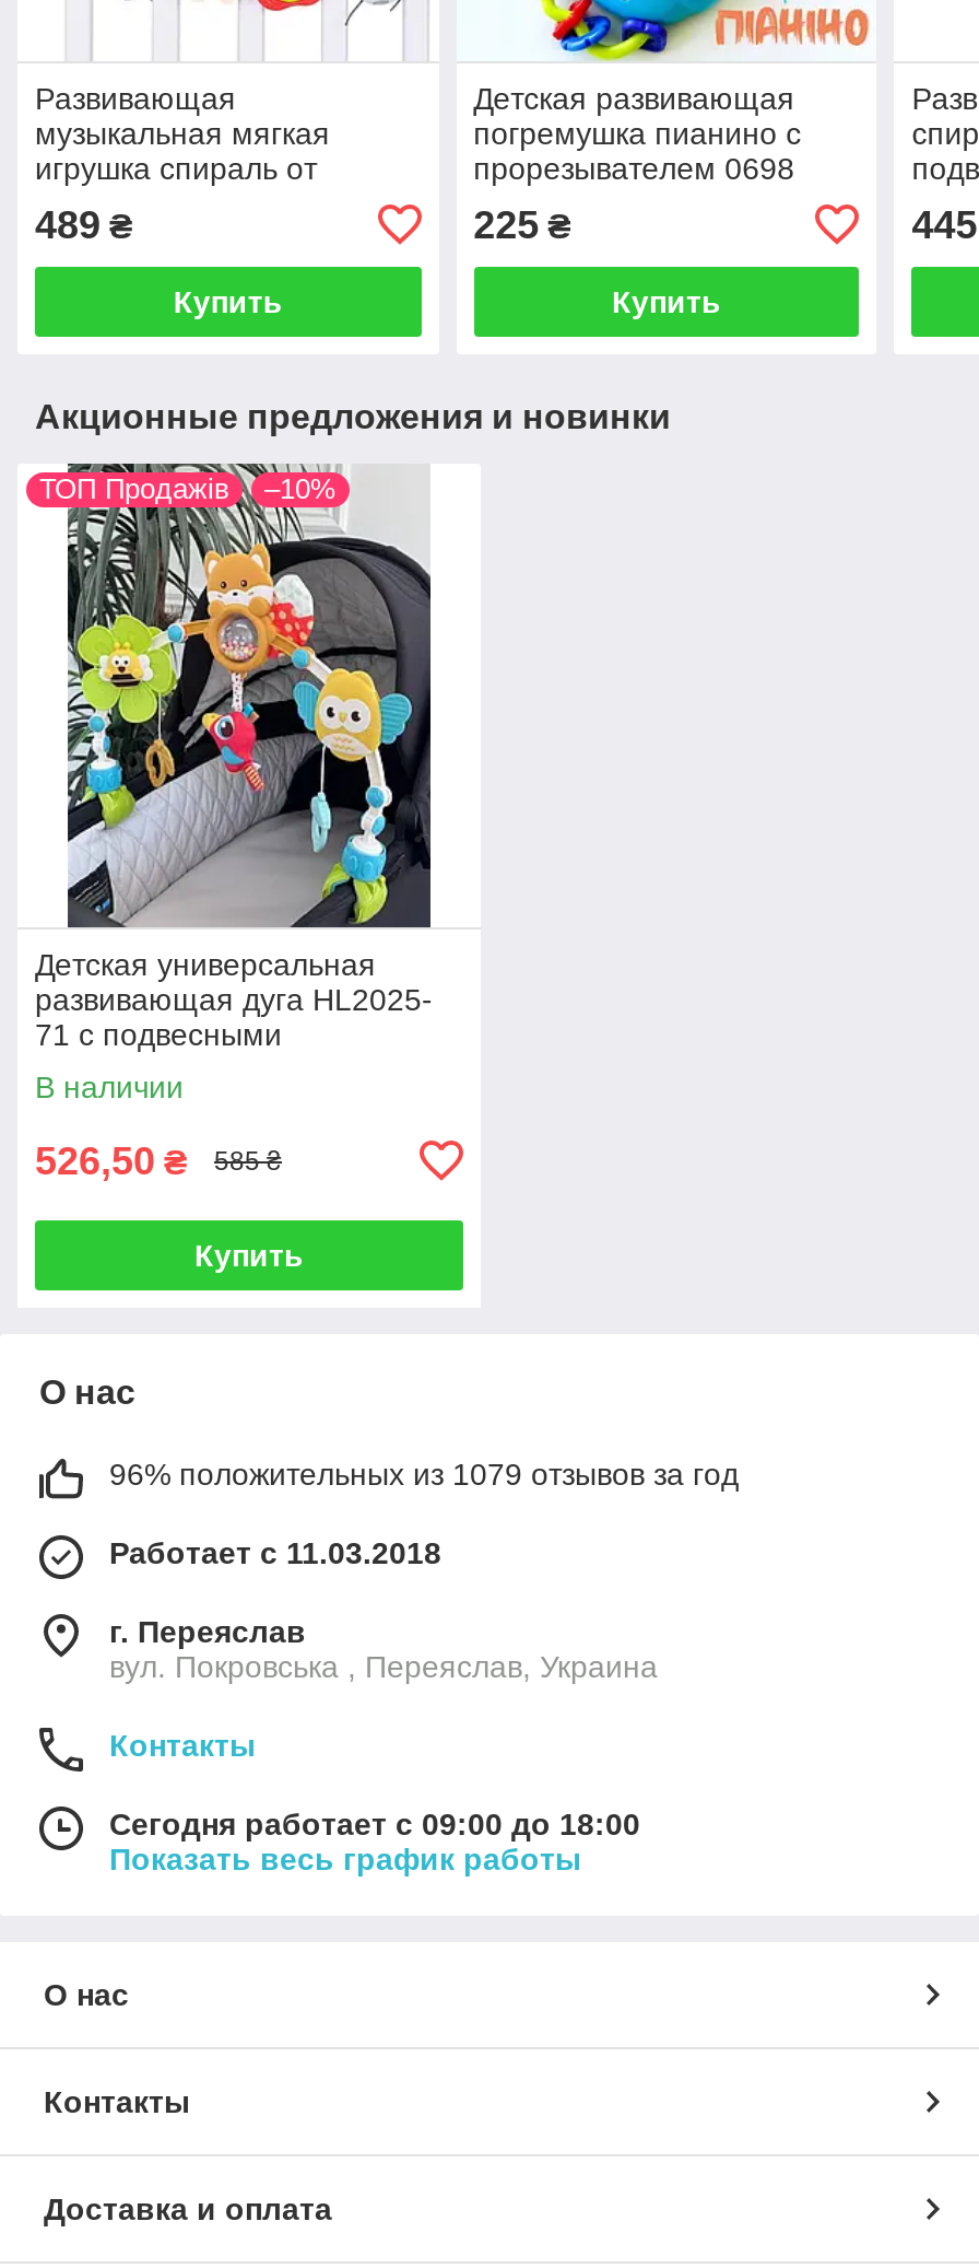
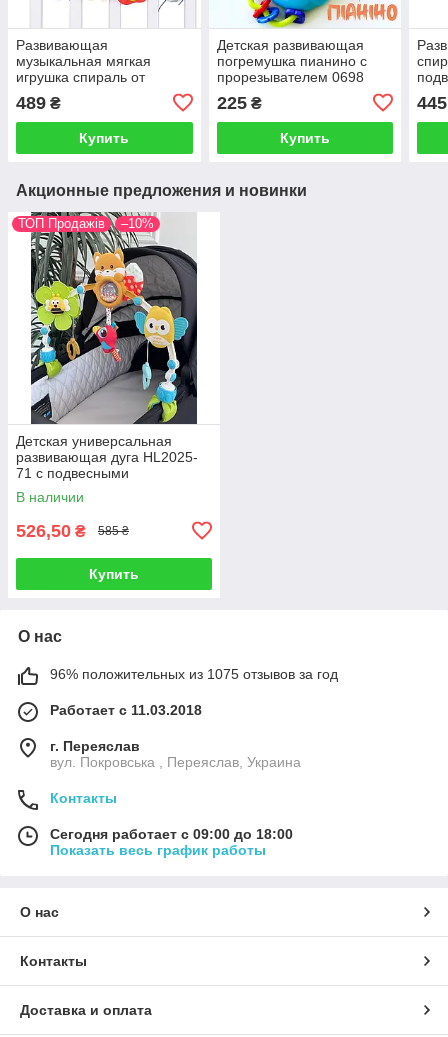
- 96% положительных из 1079 отзывов за год
+ 96% положительных из 1075 отзывов за год
